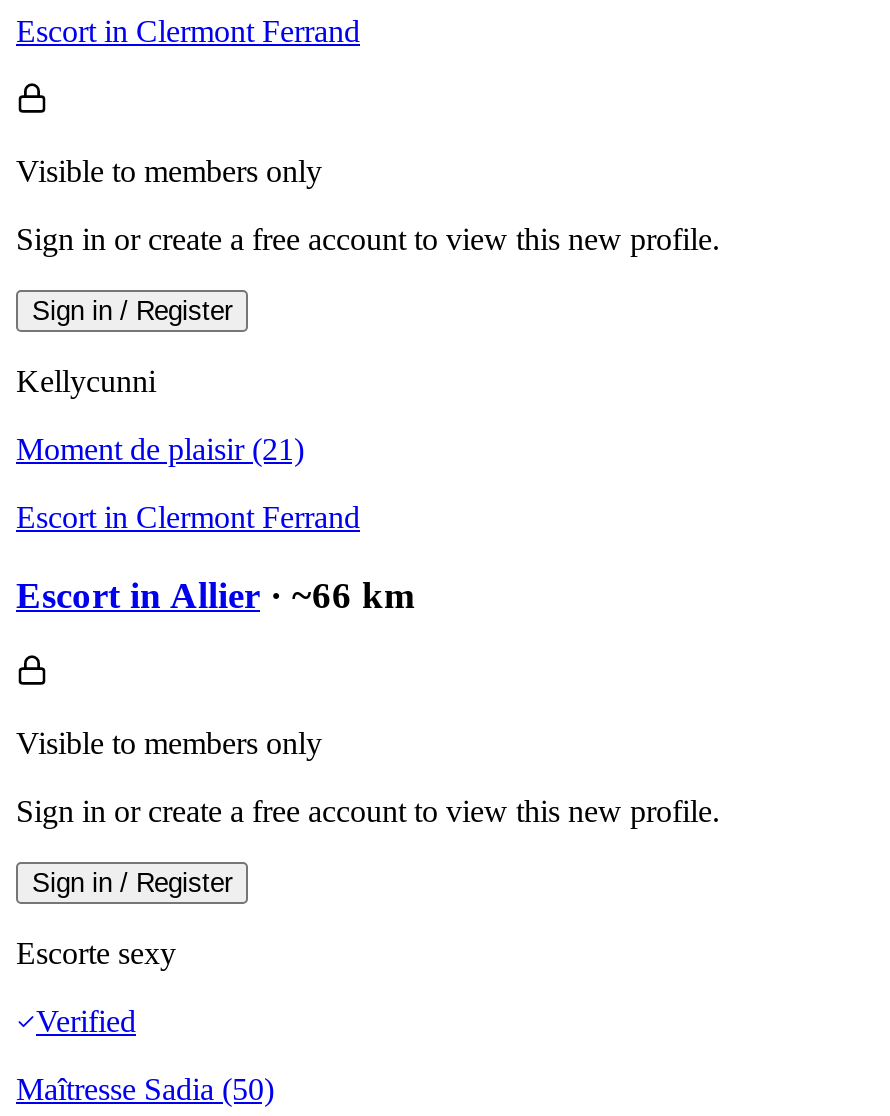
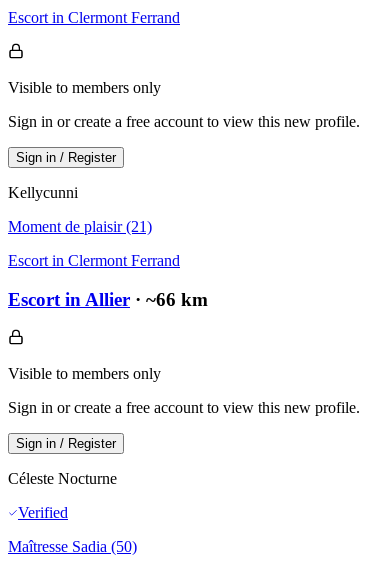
- Escorte sexy
+ Céleste Nocturne
